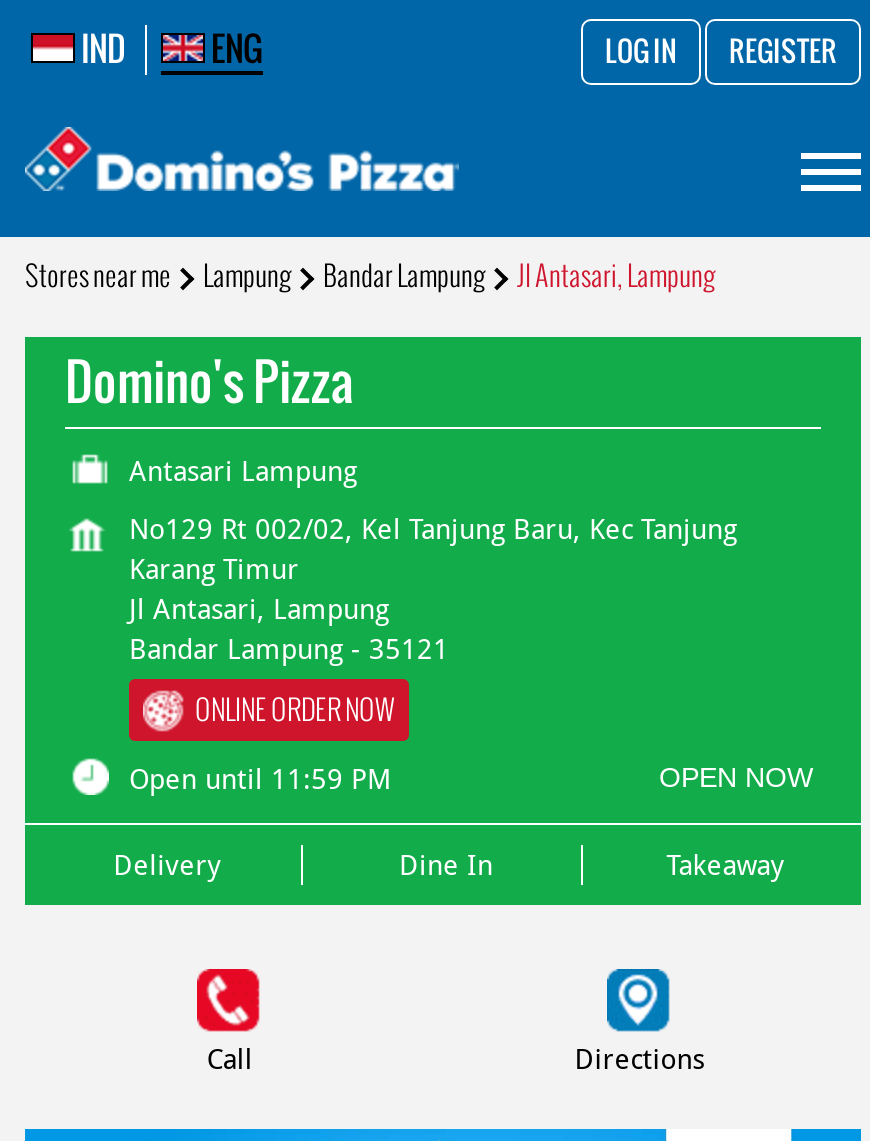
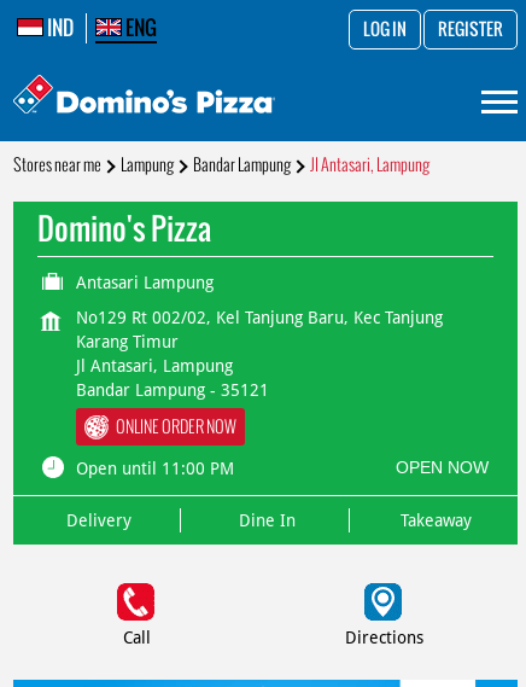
- Open until 11:59 PM
+ Open until 11:00 PM
